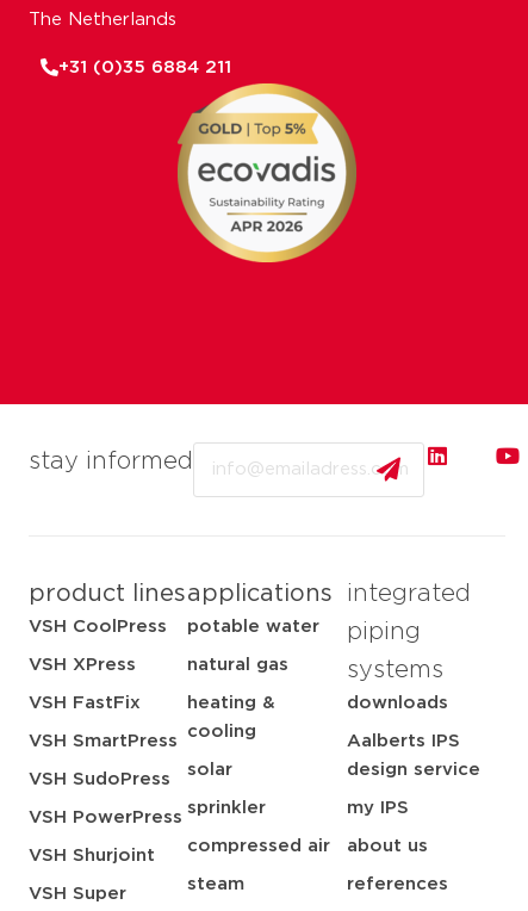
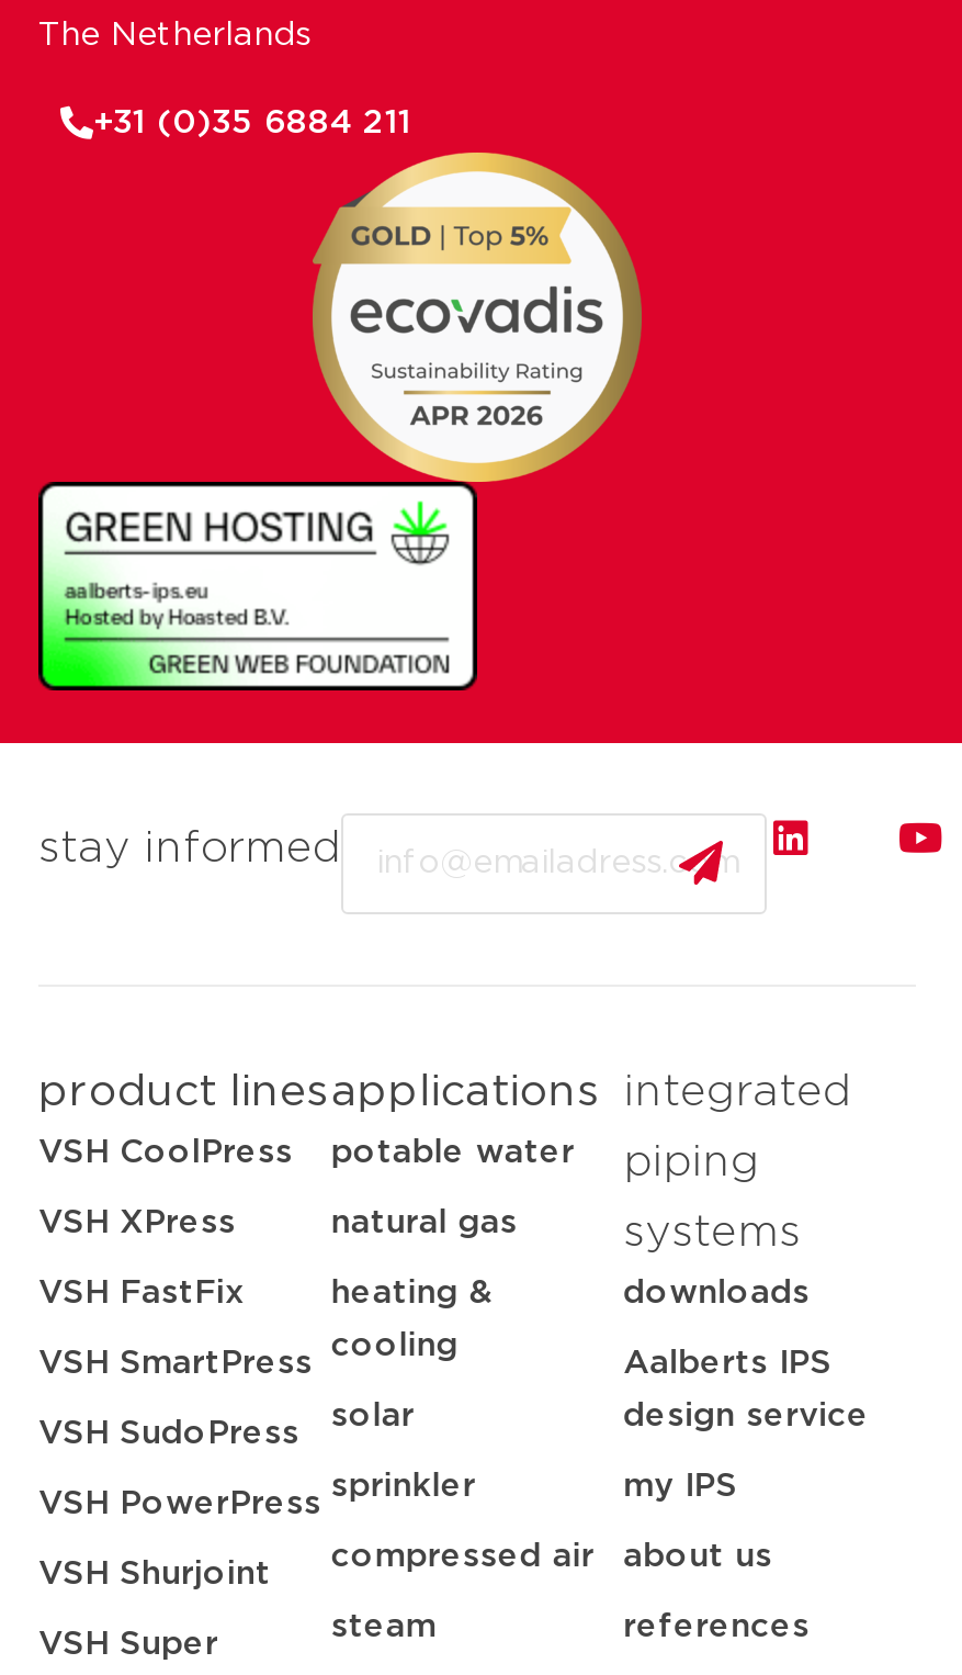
+ [image]
